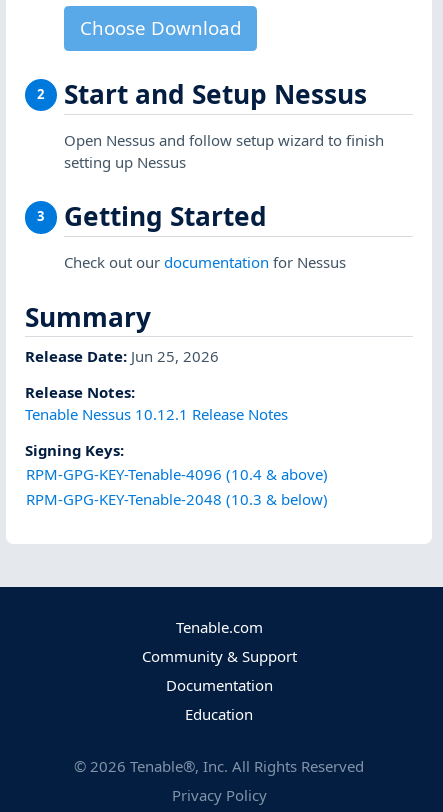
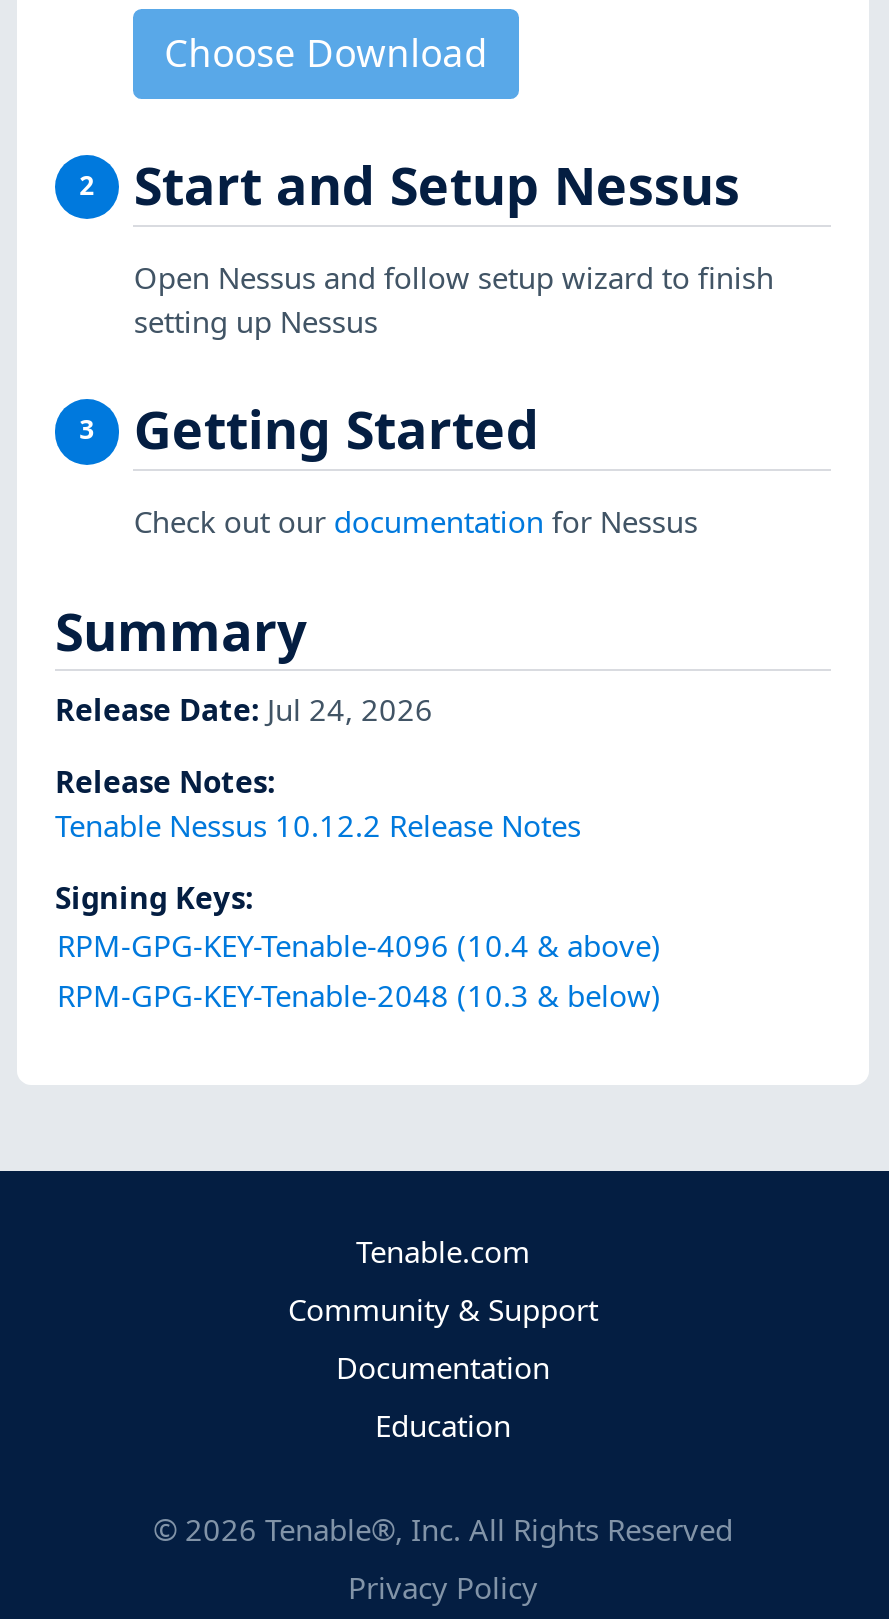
- Release Date: Jun 25, 2026
+ Release Date: Jul 24, 2026

- Tenable Nessus 10.12.1 Release Notes
+ Tenable Nessus 10.12.2 Release Notes
